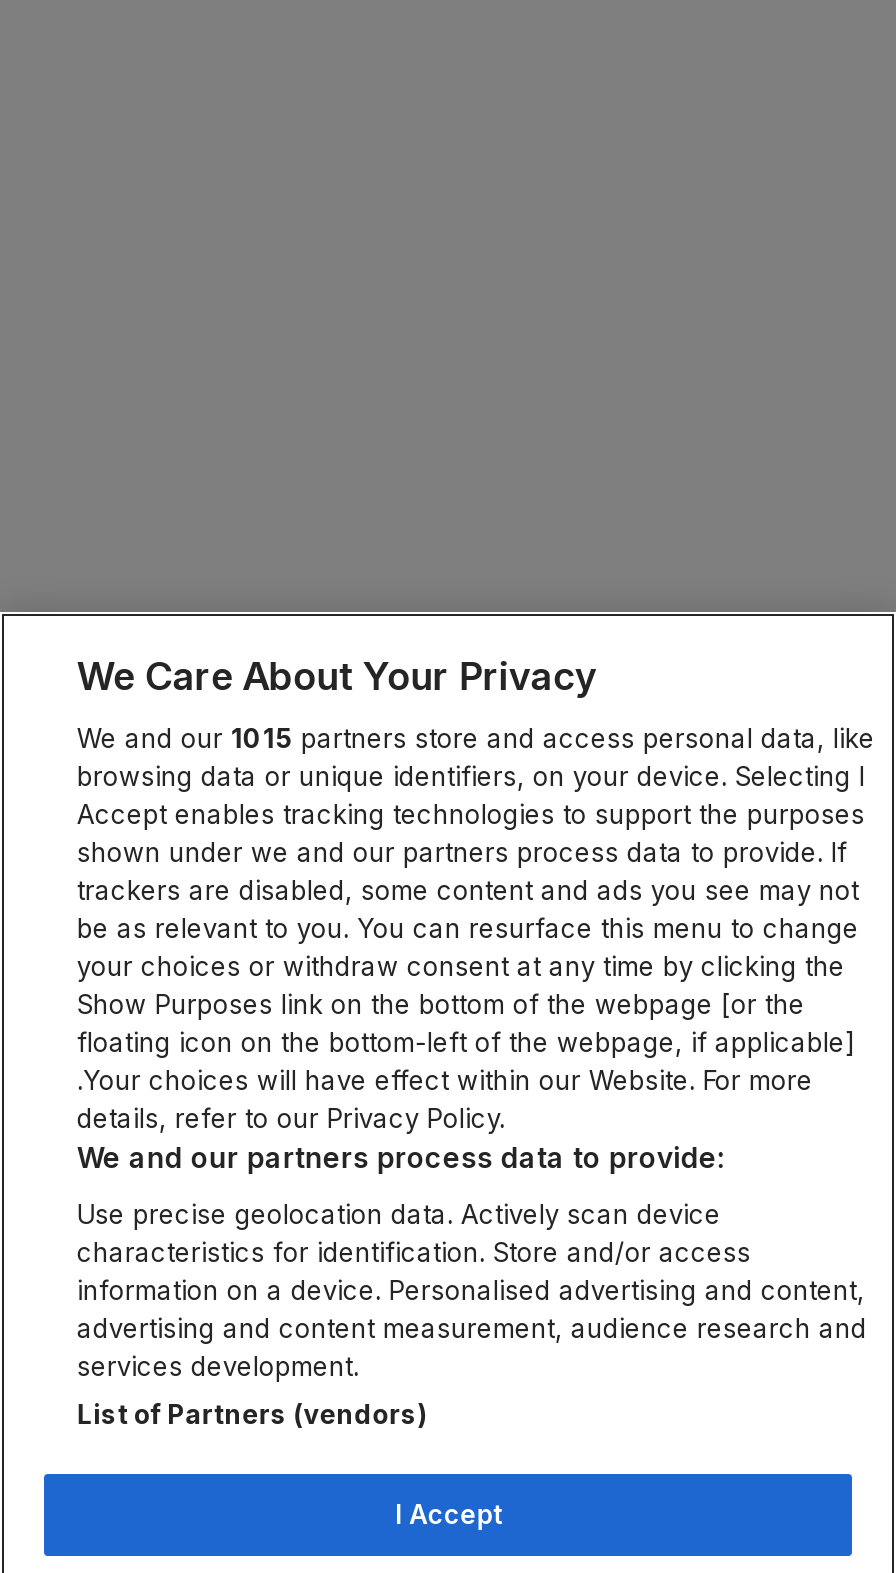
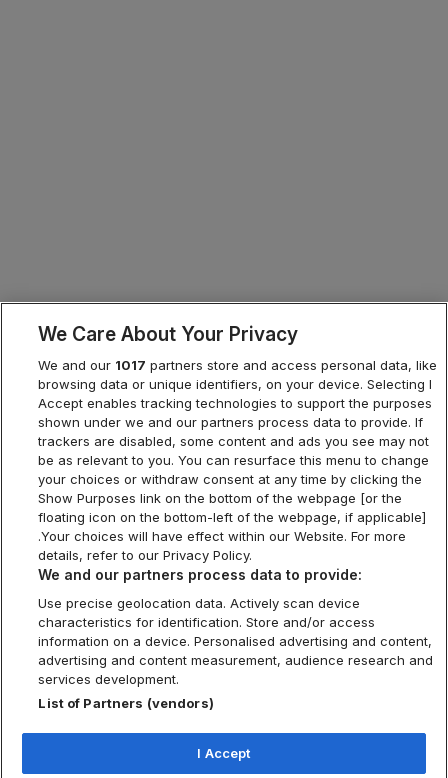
- We and our 1015 partners store and access personal data, like
+ We and our 1017 partners store and access personal data, like
